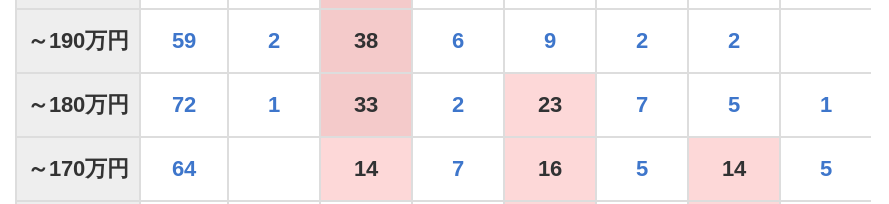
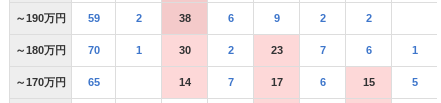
- ～180万円 72
+ ～180万円 70

- 33
+ 30

- 5
+ 6

- ～170万円 64
+ ～170万円 65

- 16
+ 17

- 5
+ 6

- 14
+ 15
